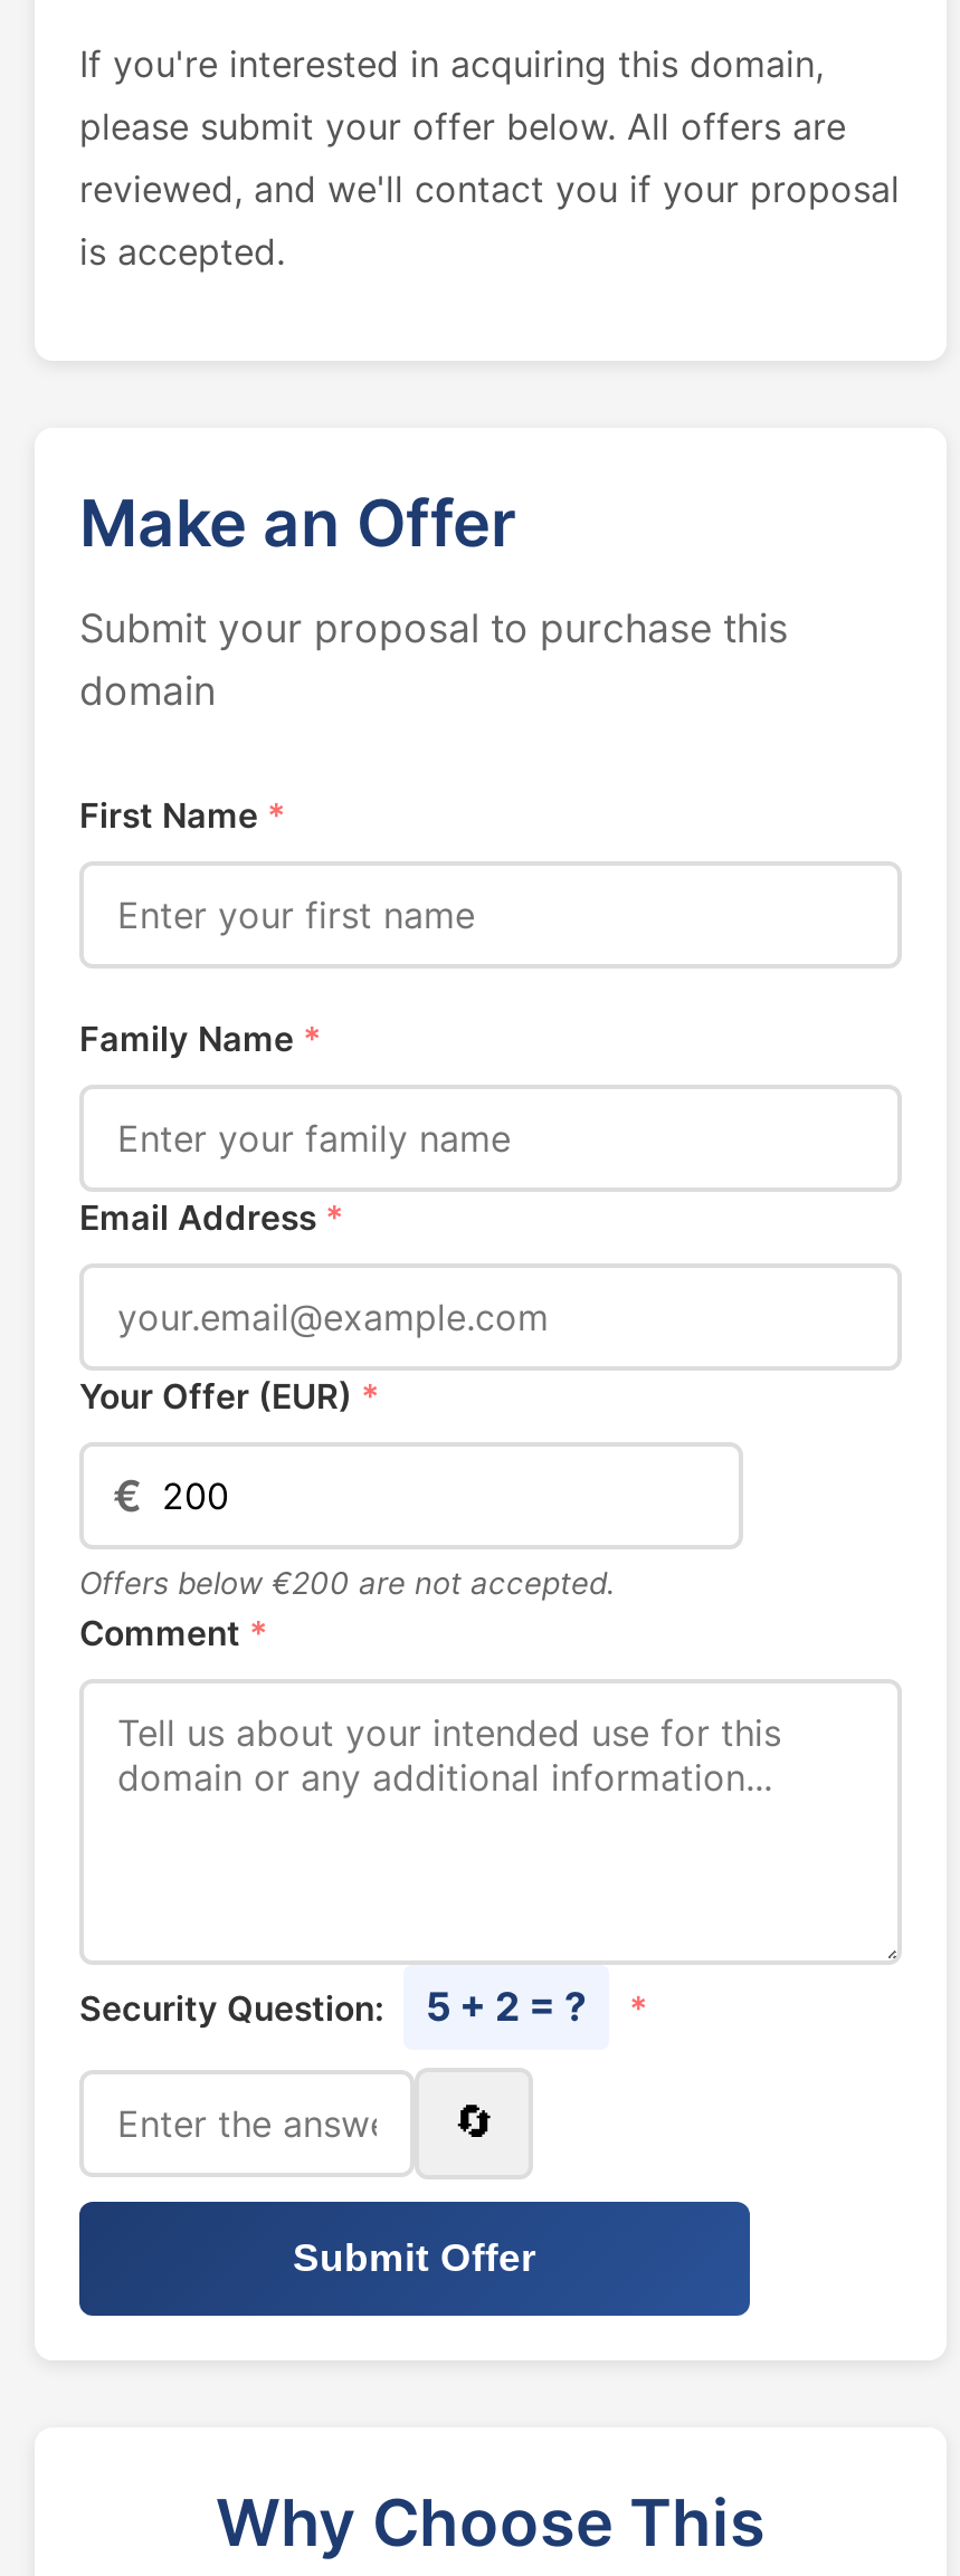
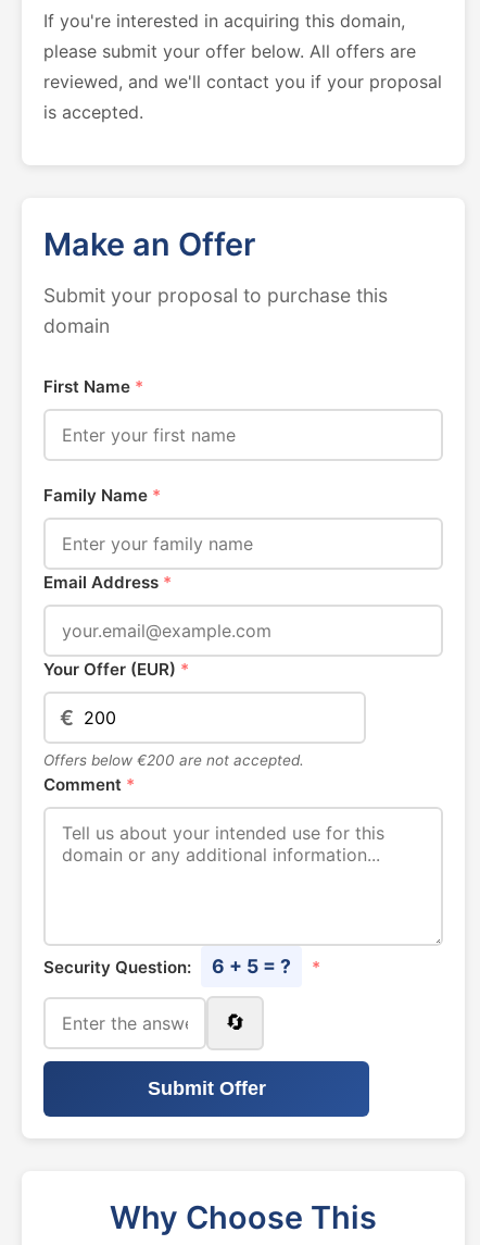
- 5 + 2 = ?
+ 6 + 5 = ?
